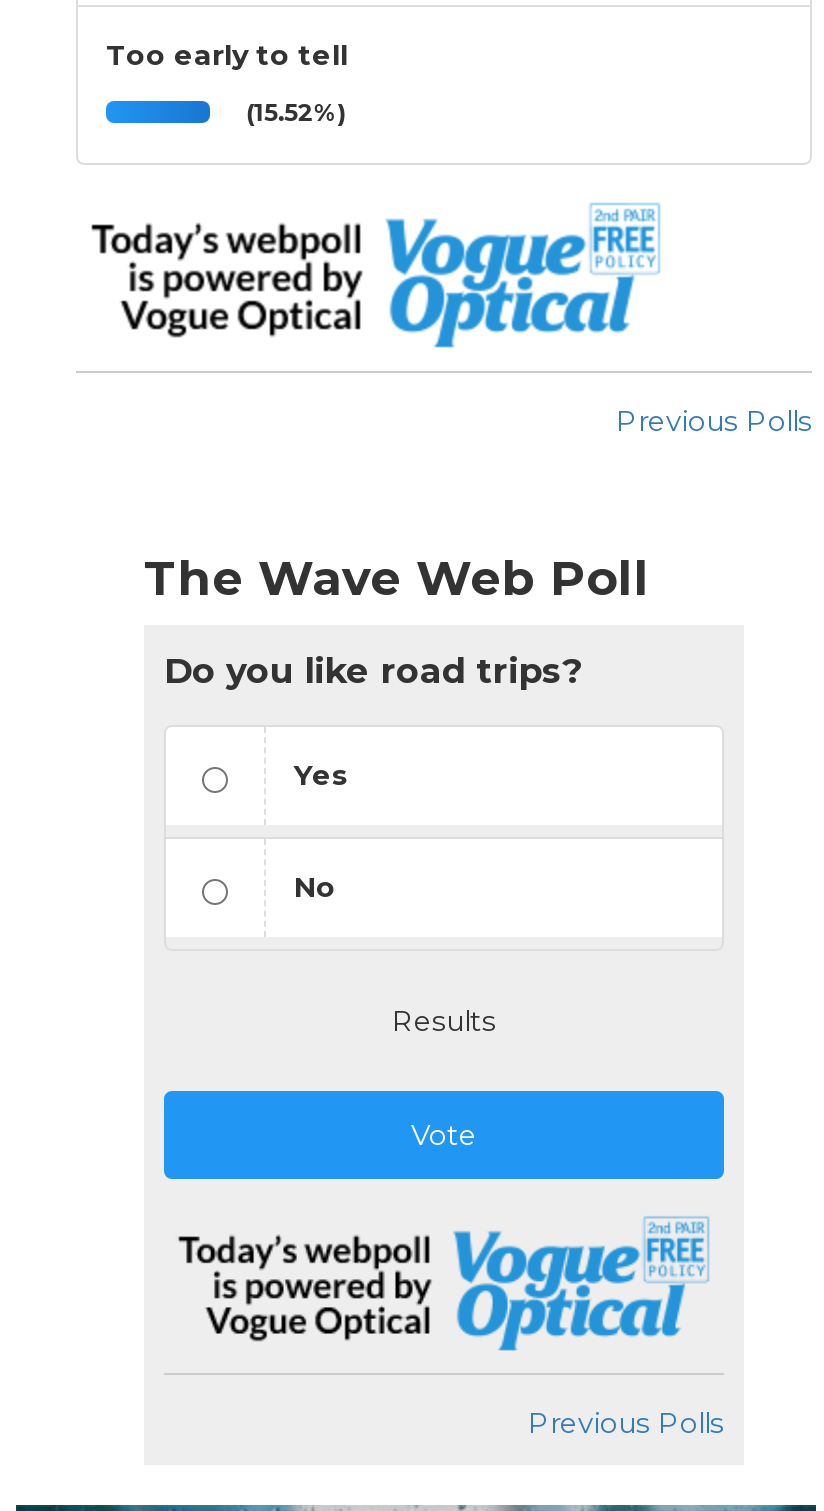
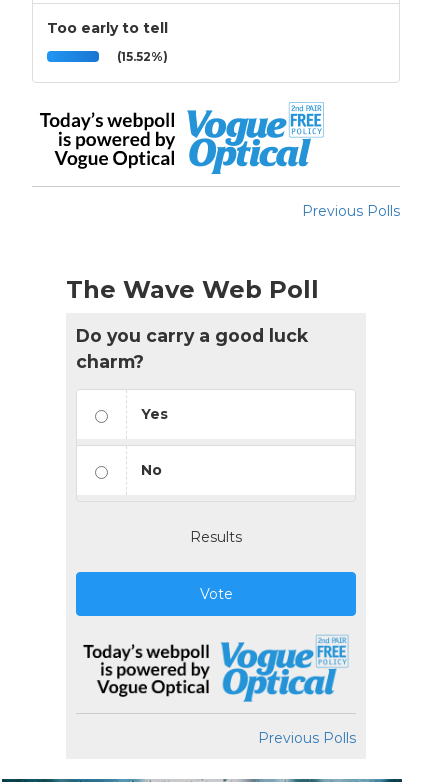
- Do you like road trips?
+ Do you carry a good luck
+ charm?
